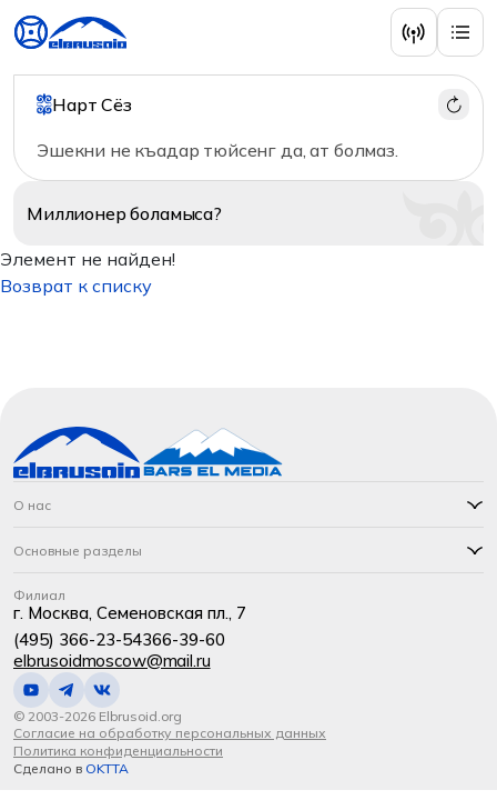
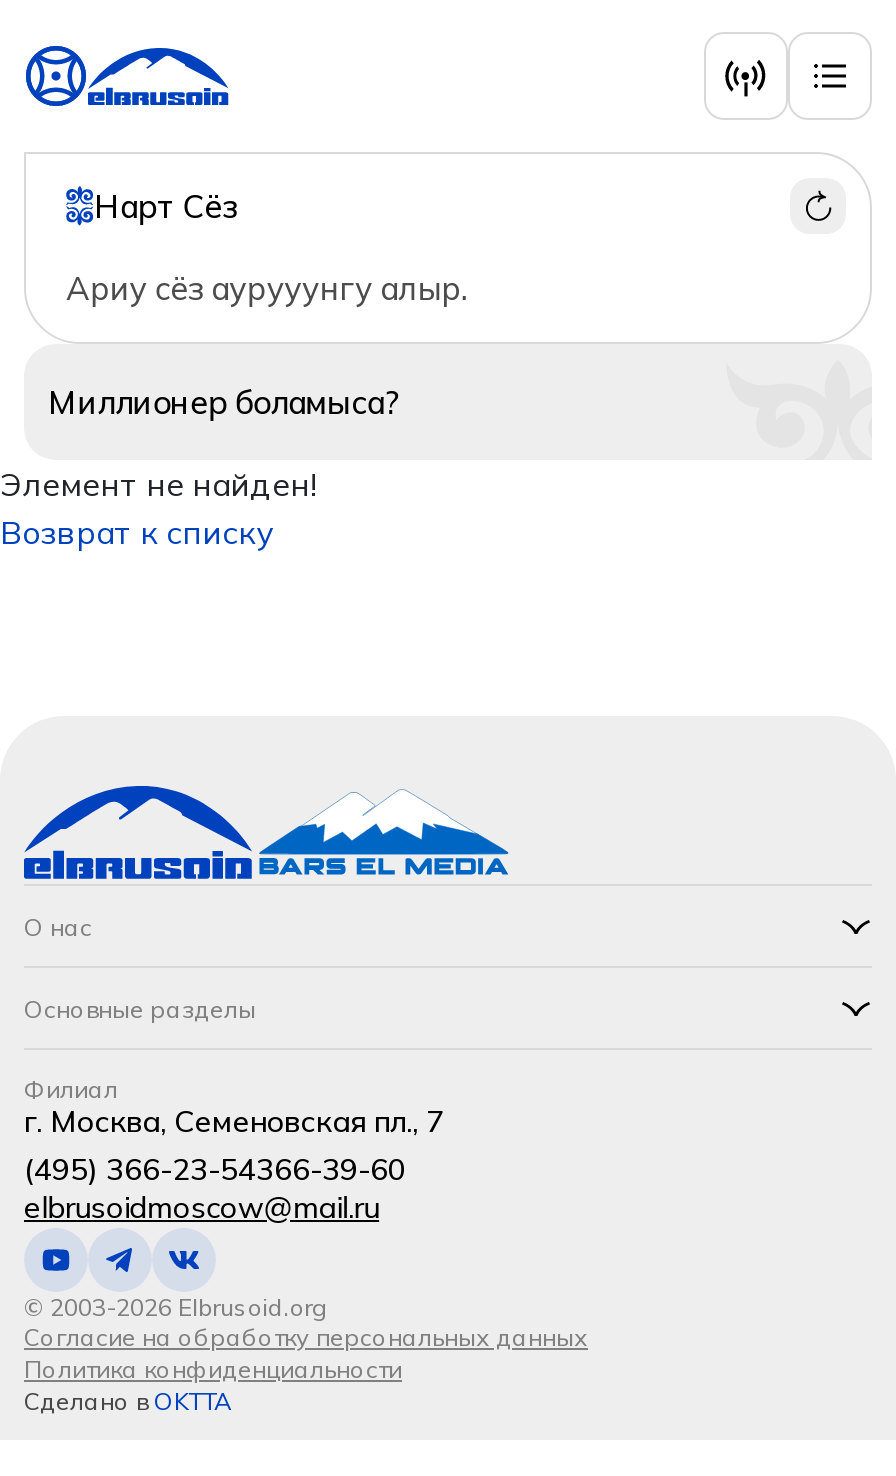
- Эшекни не къадар тюйсенг да, ат болмаз.
+ Ариу сёз аурууунгу алыр.
